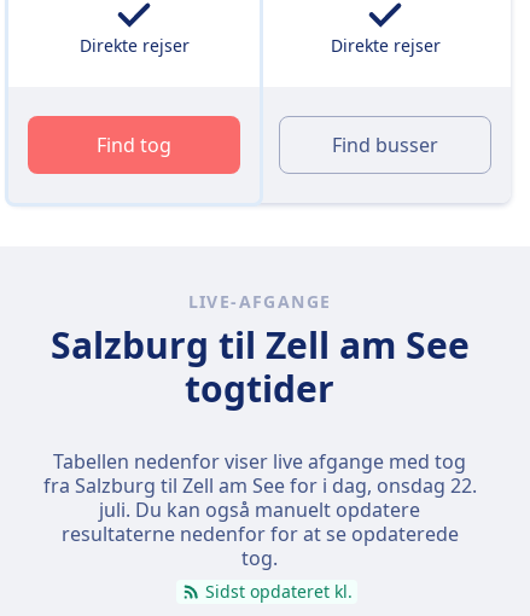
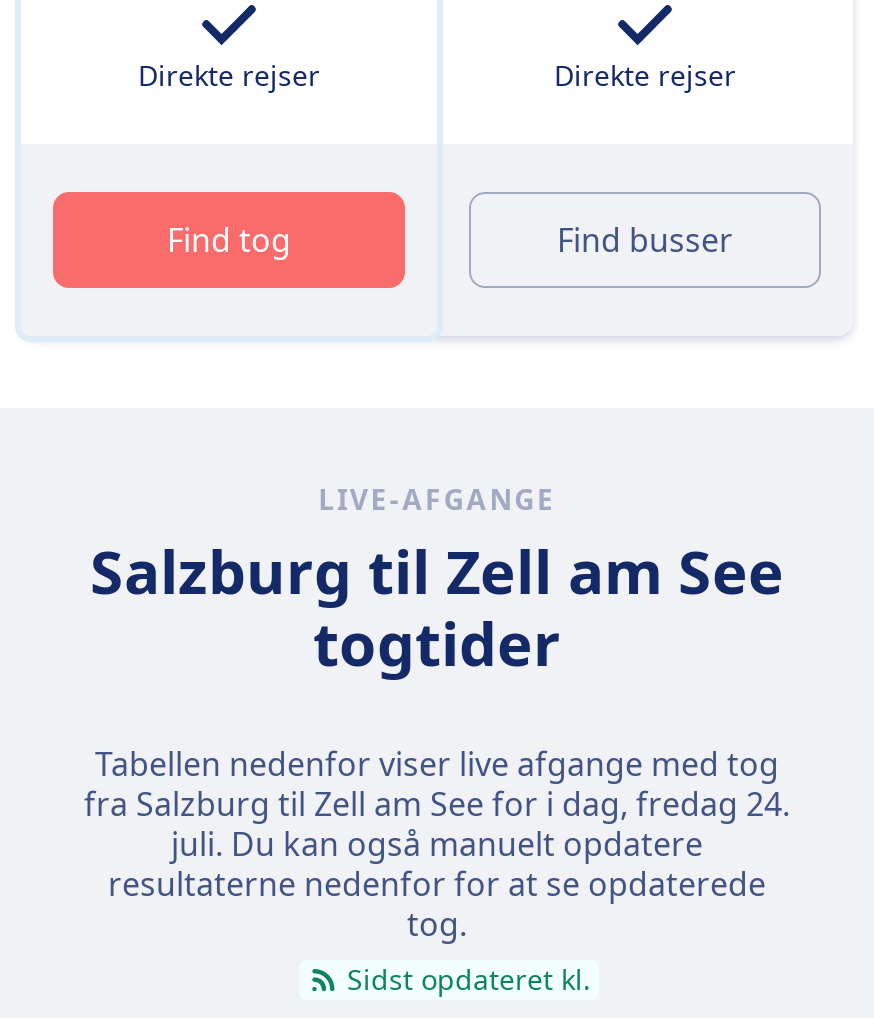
- fra Salzburg til Zell am See for i dag, onsdag 22.
+ fra Salzburg til Zell am See for i dag, fredag 24.
